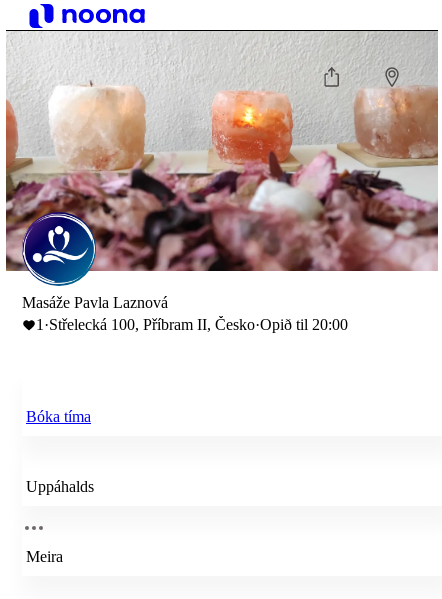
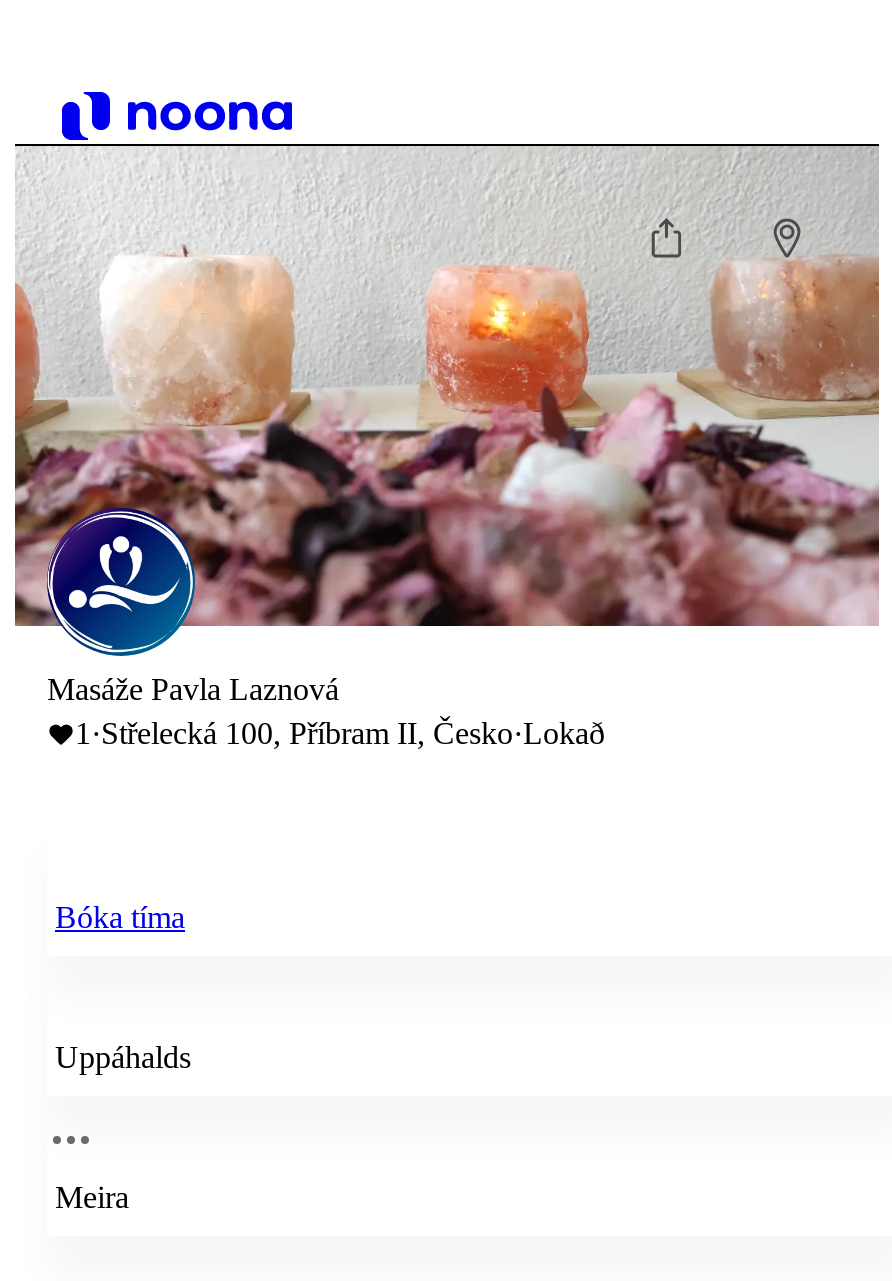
- 1 · Střelecká 100, Příbram II, Česko·Opið til 20:00
+ 1 · Střelecká 100, Příbram II, Česko·Lokað
